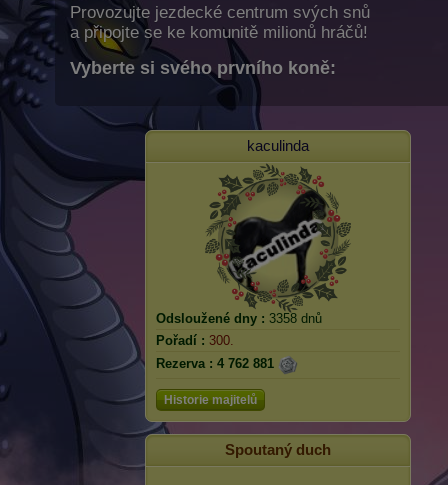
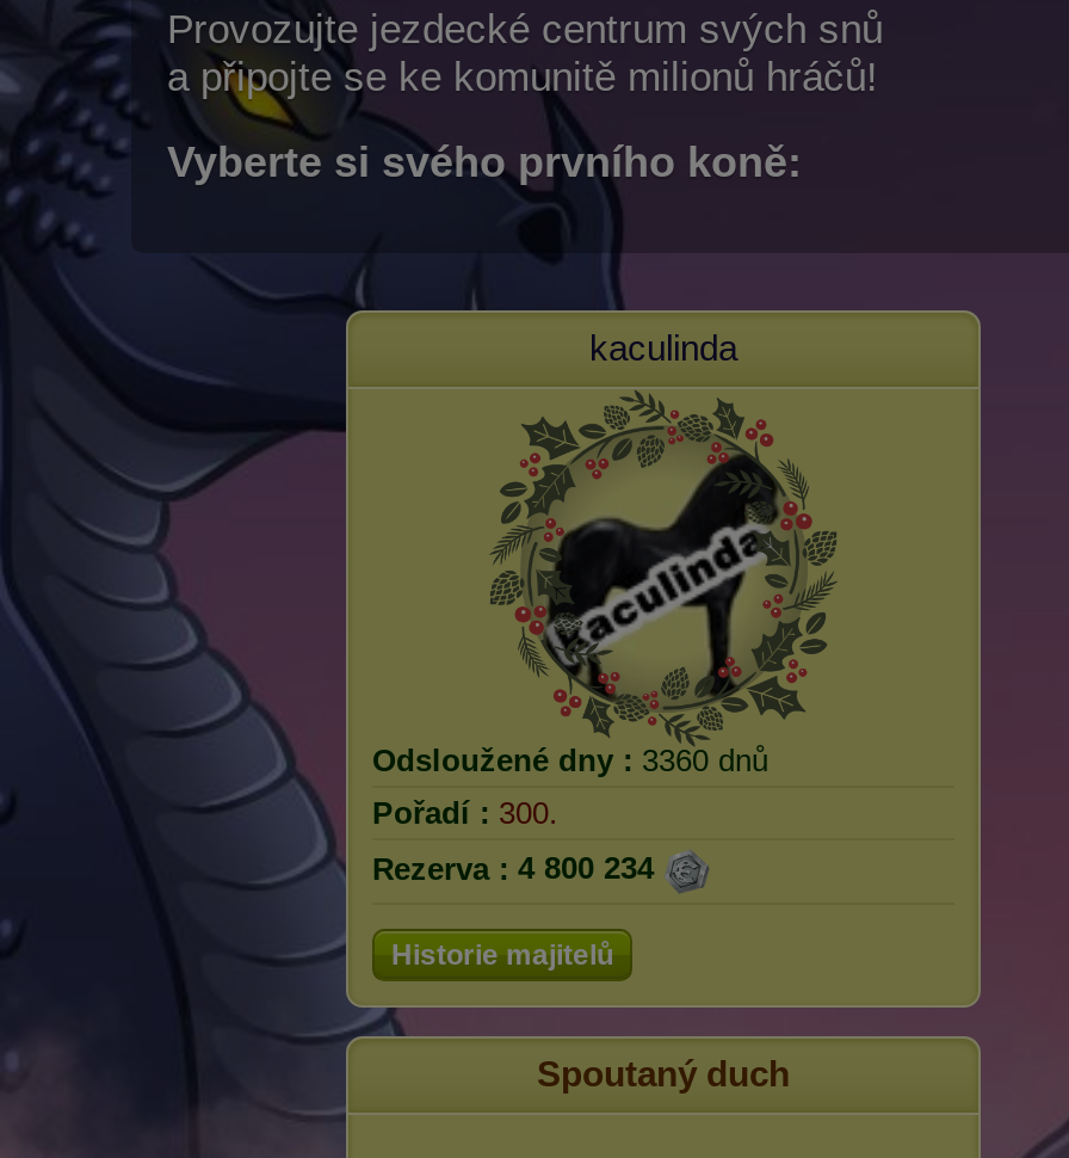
- Odsloužené dny : 3358 dnů
+ Odsloužené dny : 3360 dnů

- Rezerva : 4 762 881
+ Rezerva : 4 800 234
